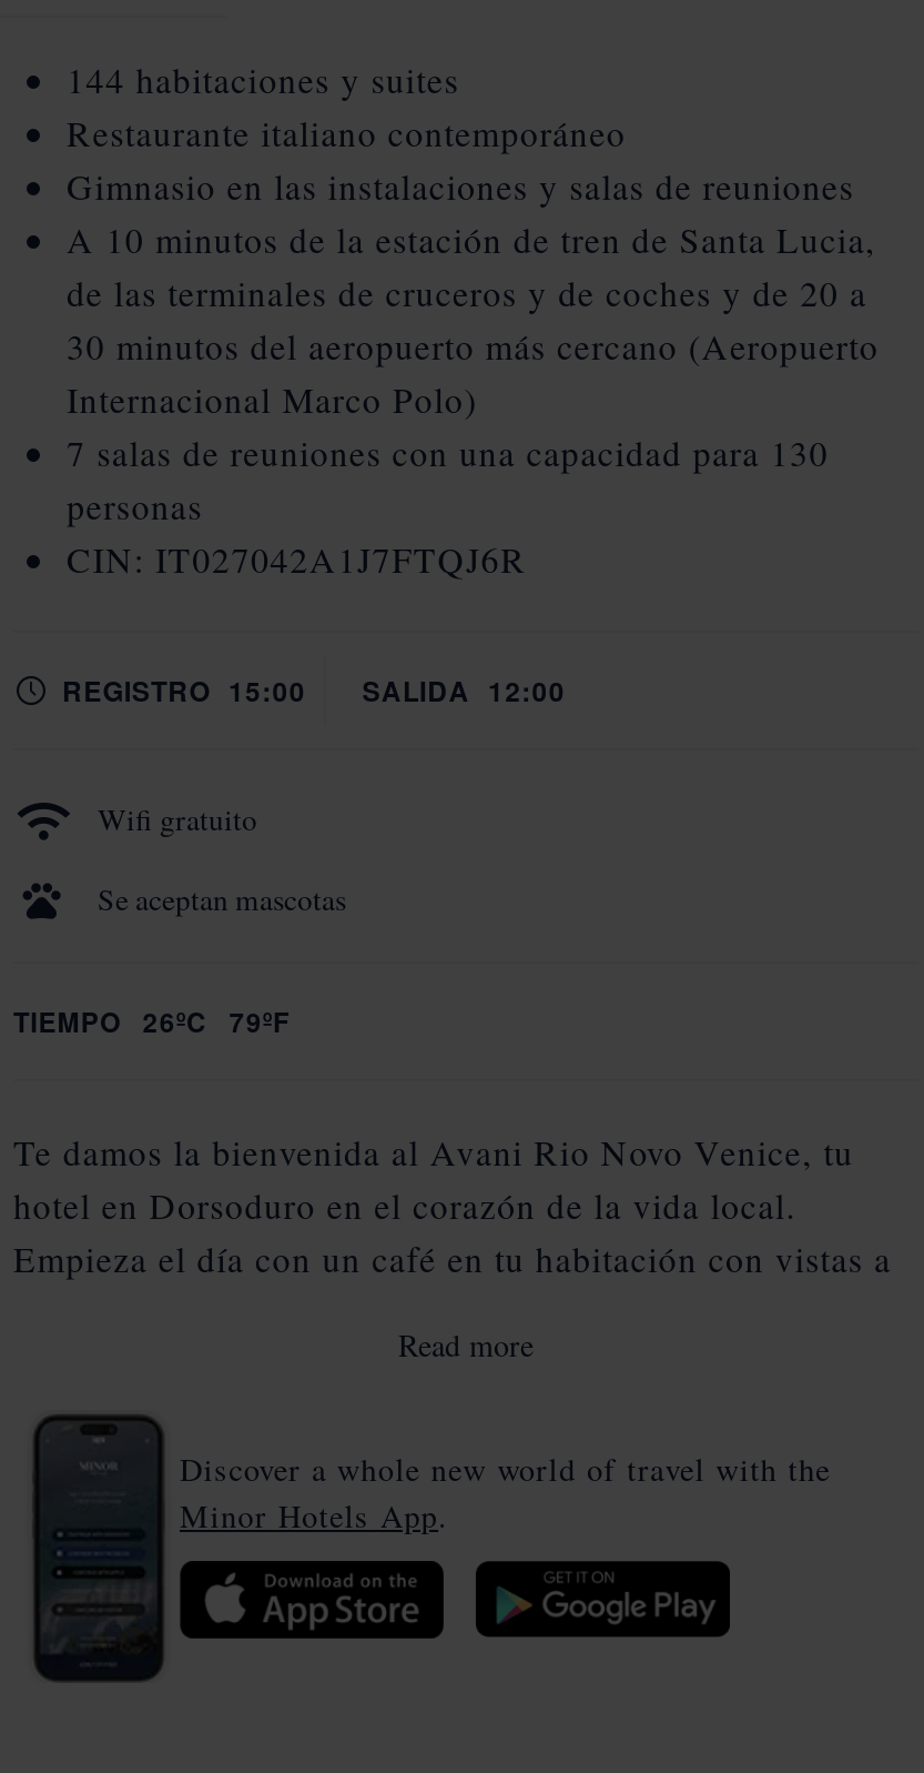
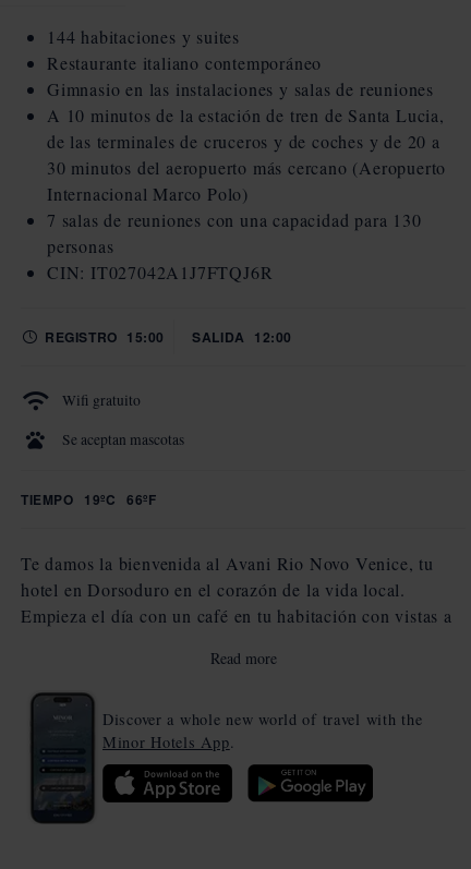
- TIEMPO 26ºC 79ºF
+ TIEMPO 19ºC 66ºF
